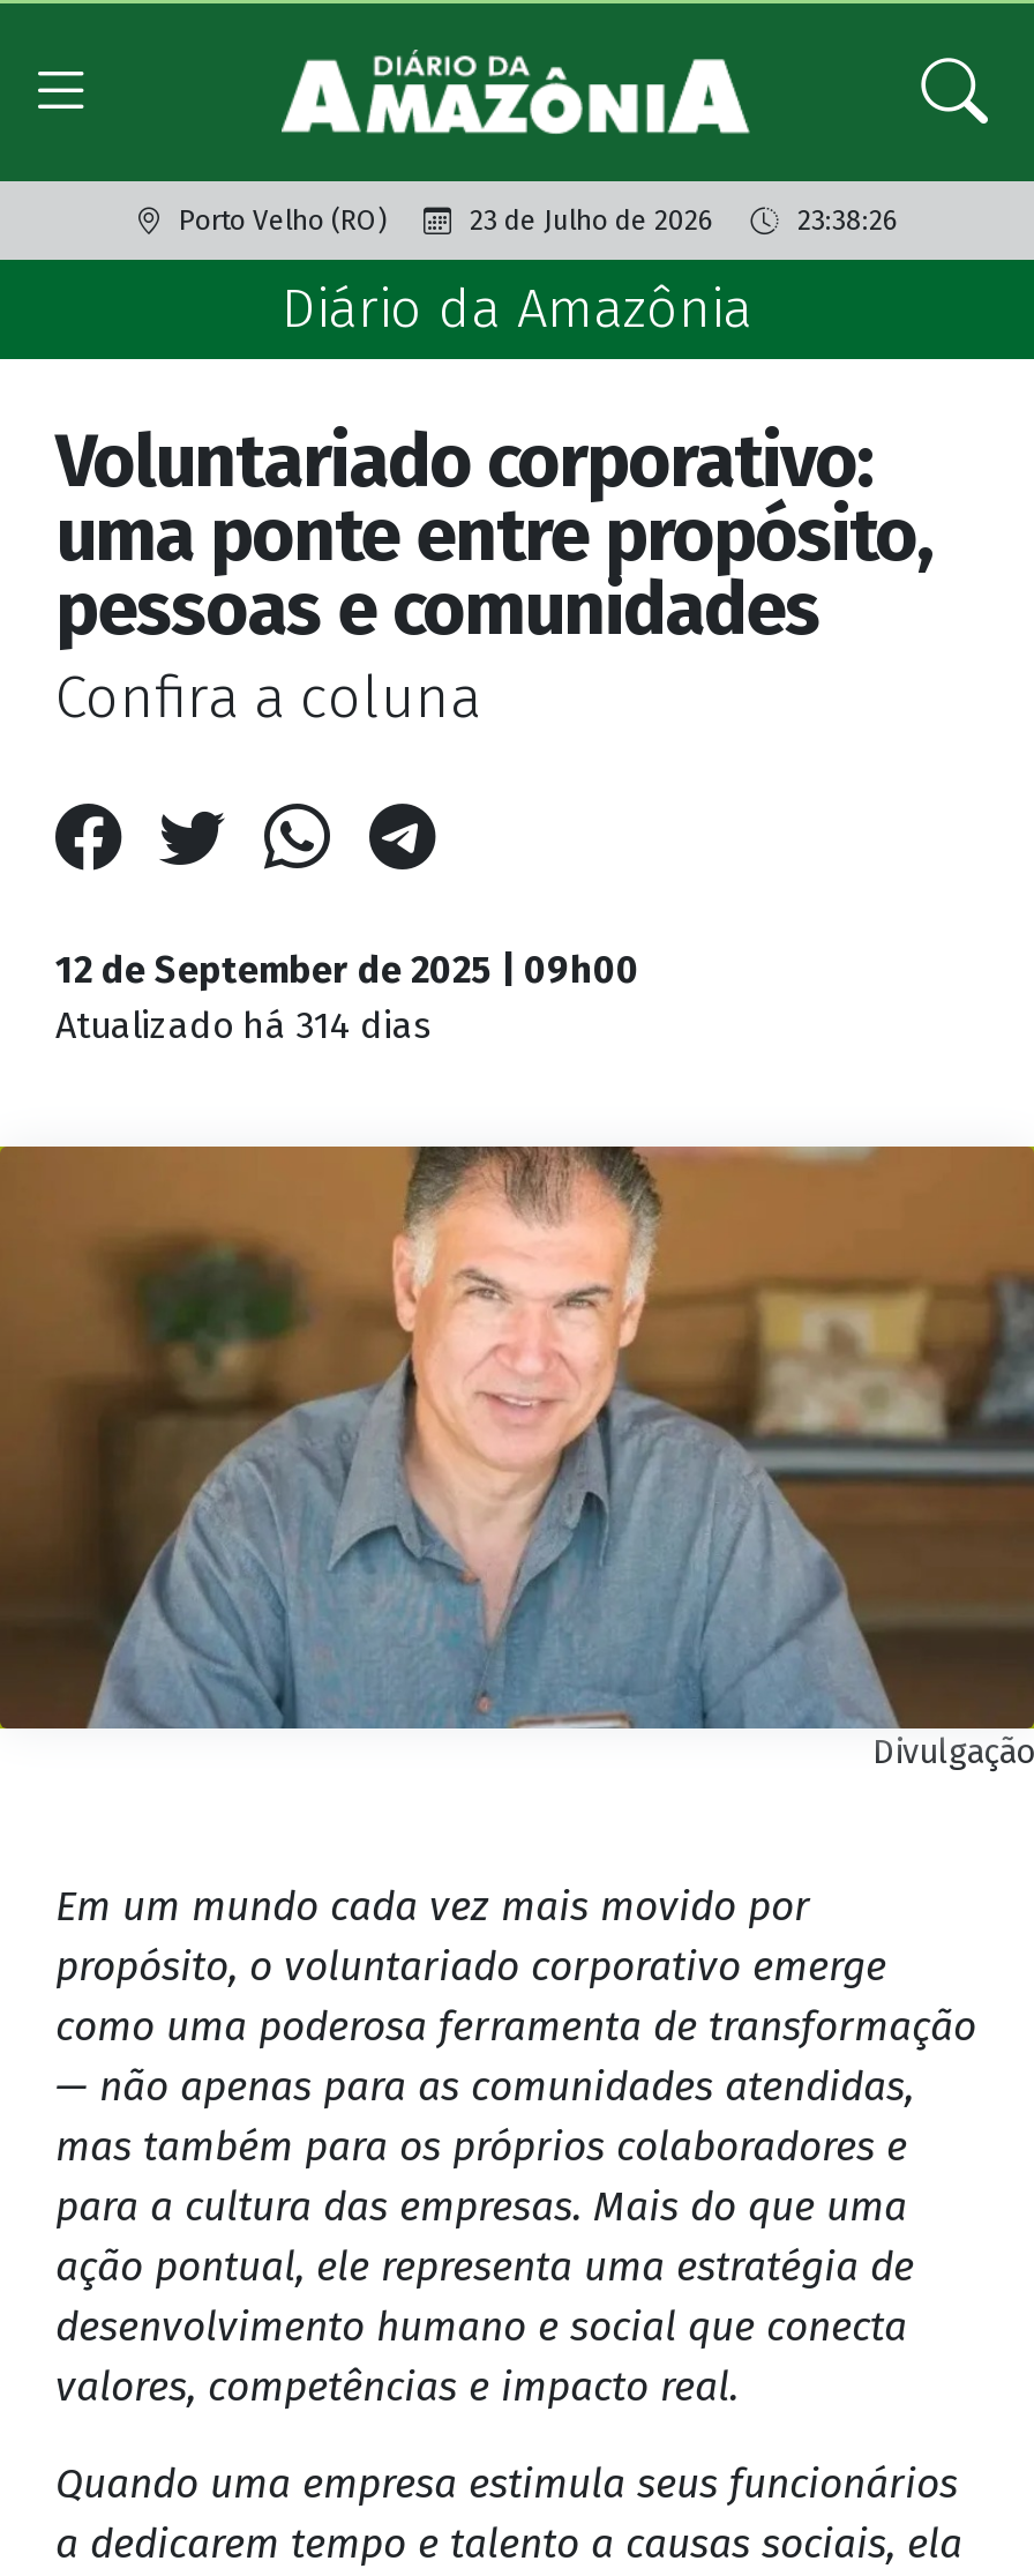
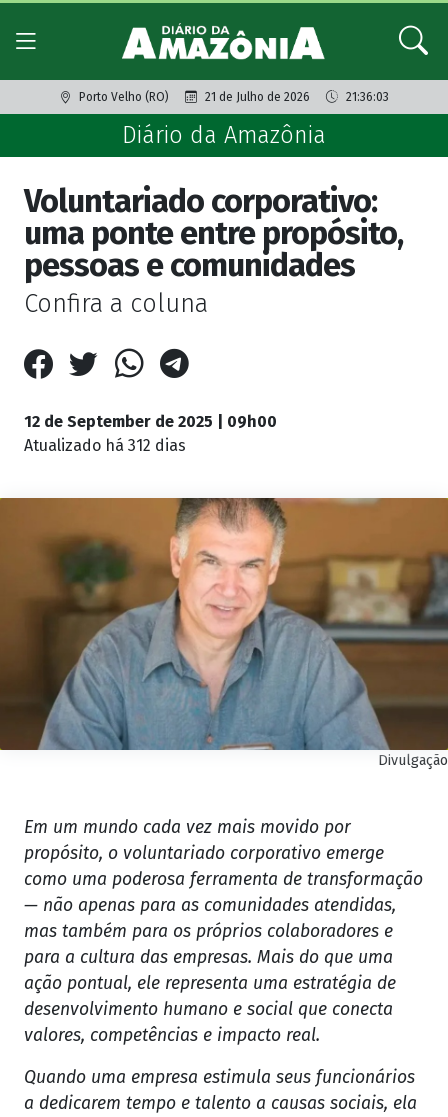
- 23 de Julho de 2026
+ 21 de Julho de 2026

- 23:38:26
+ 21:36:03

- Atualizado há 314 dias
+ Atualizado há 312 dias
